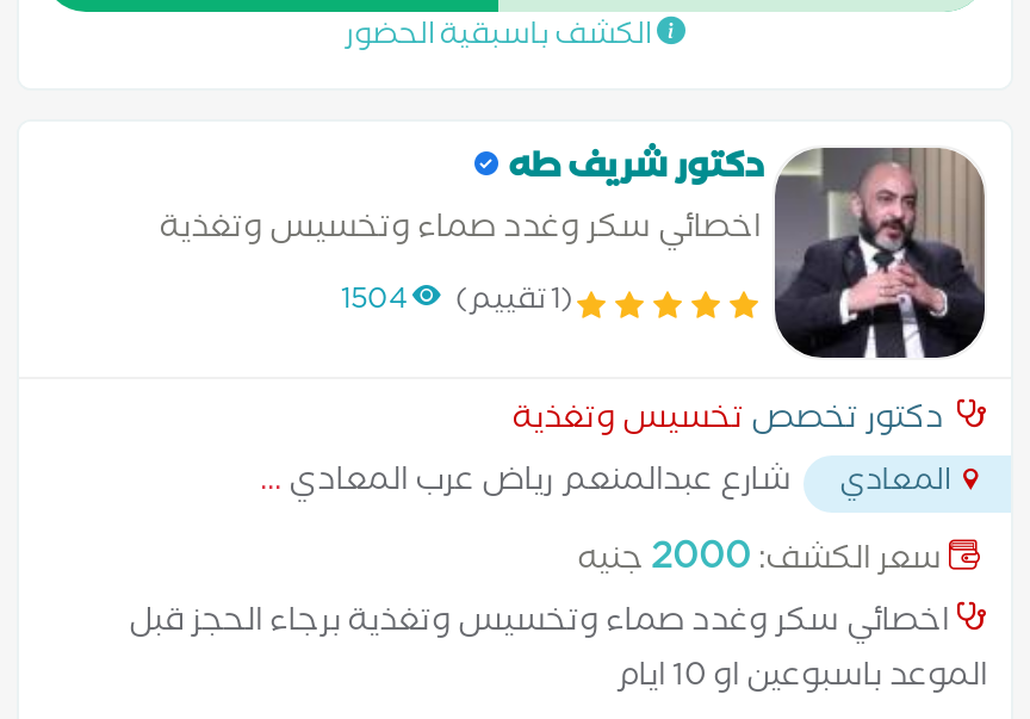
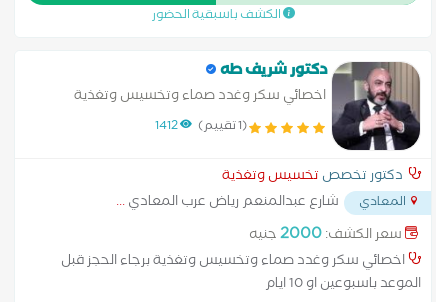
- 1504
+ 1412
